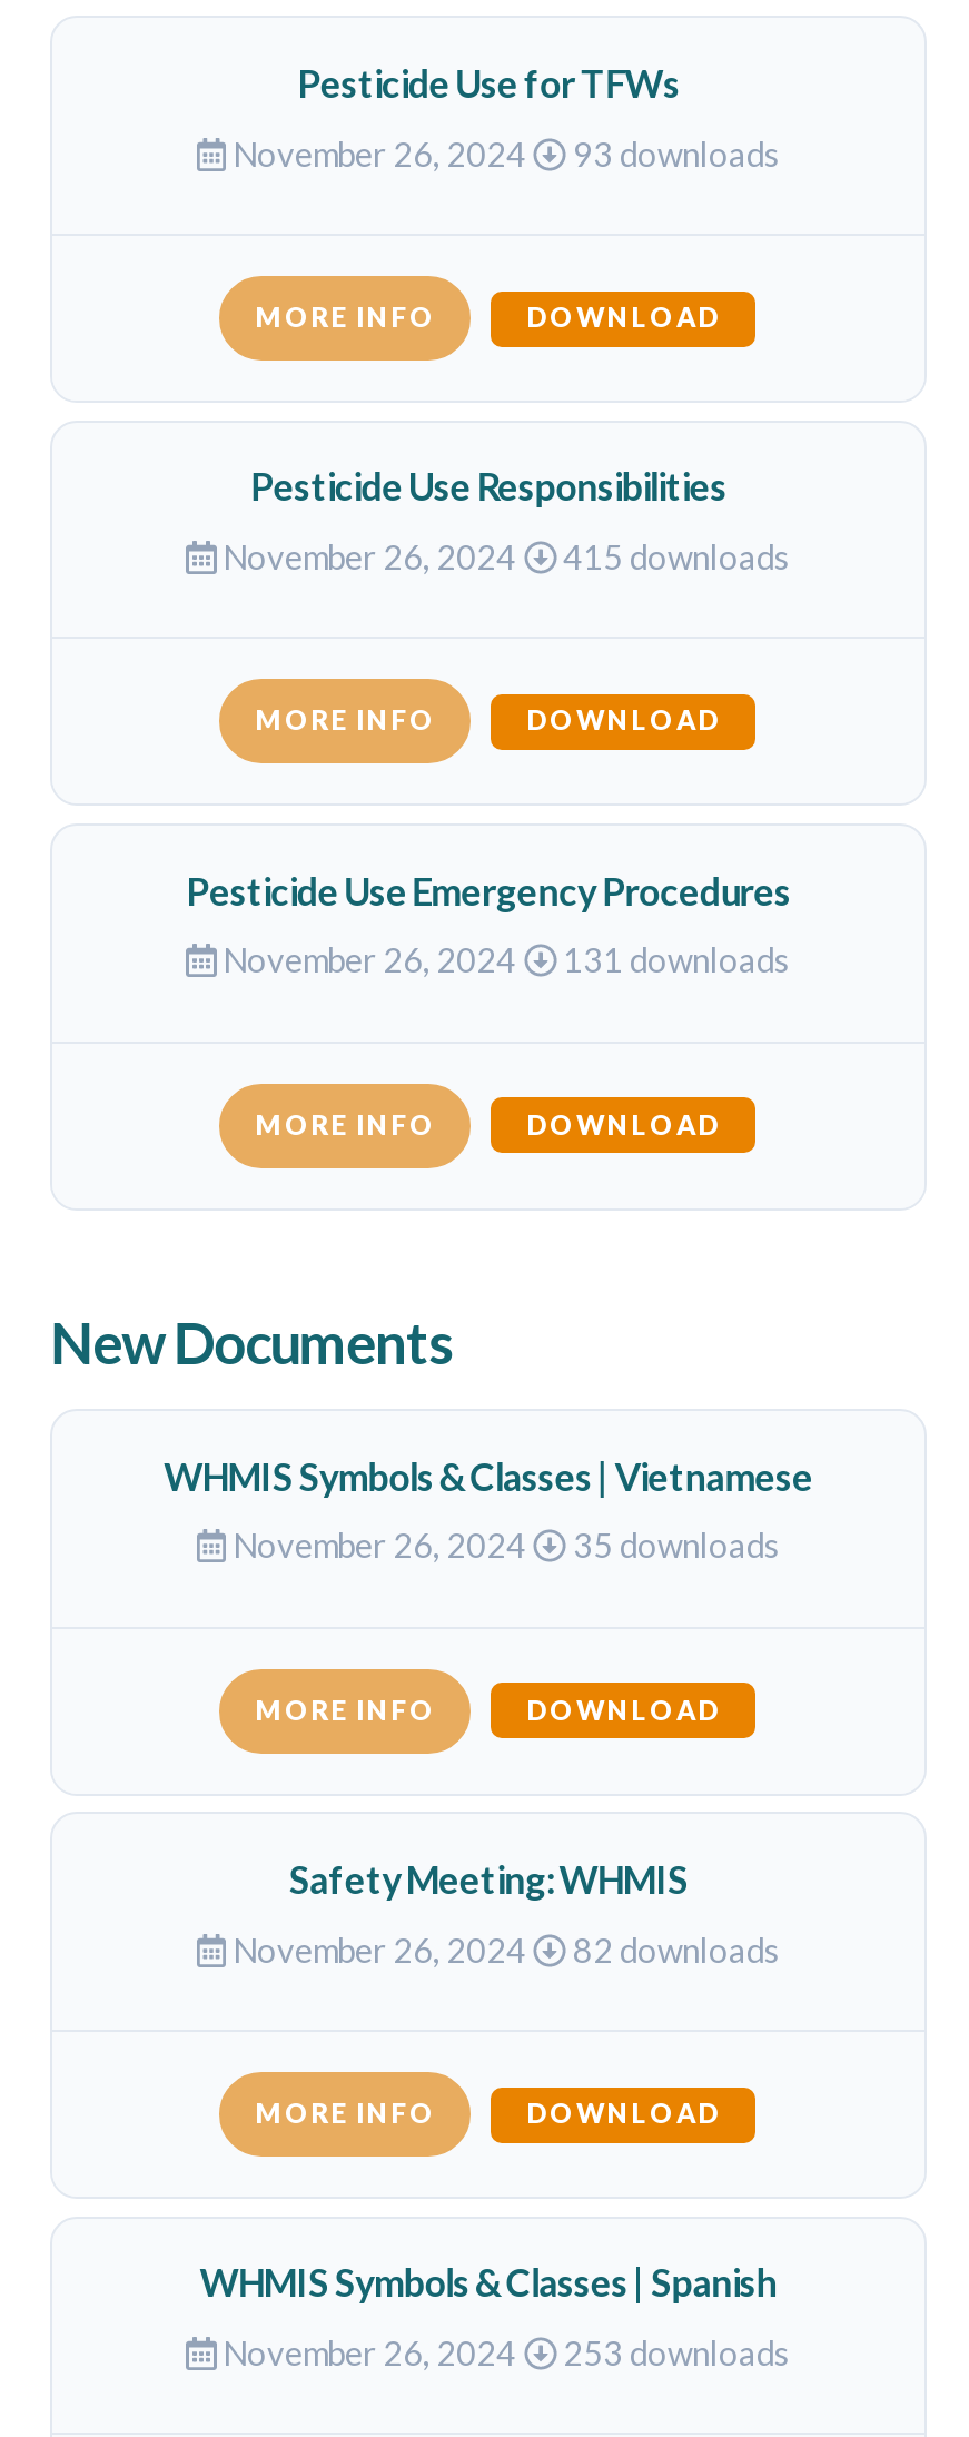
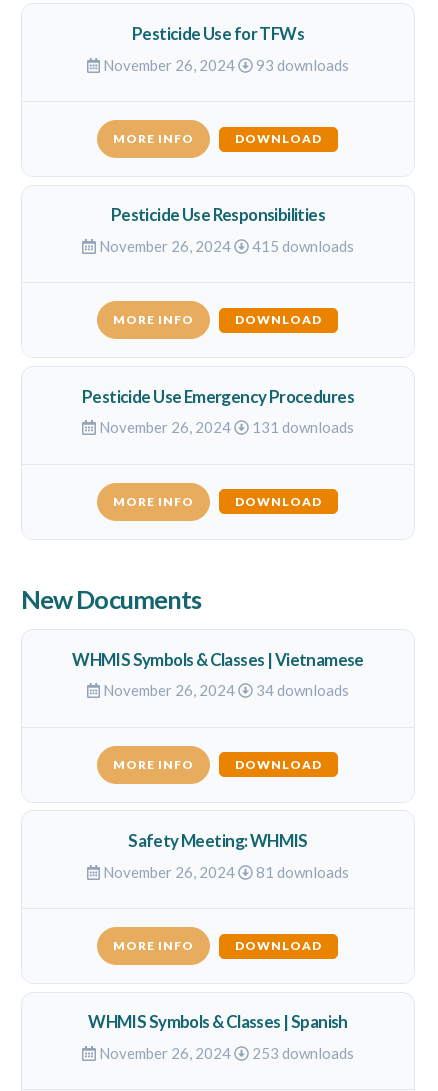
- November 26, 2024 35 downloads
+ November 26, 2024 34 downloads

- November 26, 2024 82 downloads
+ November 26, 2024 81 downloads
